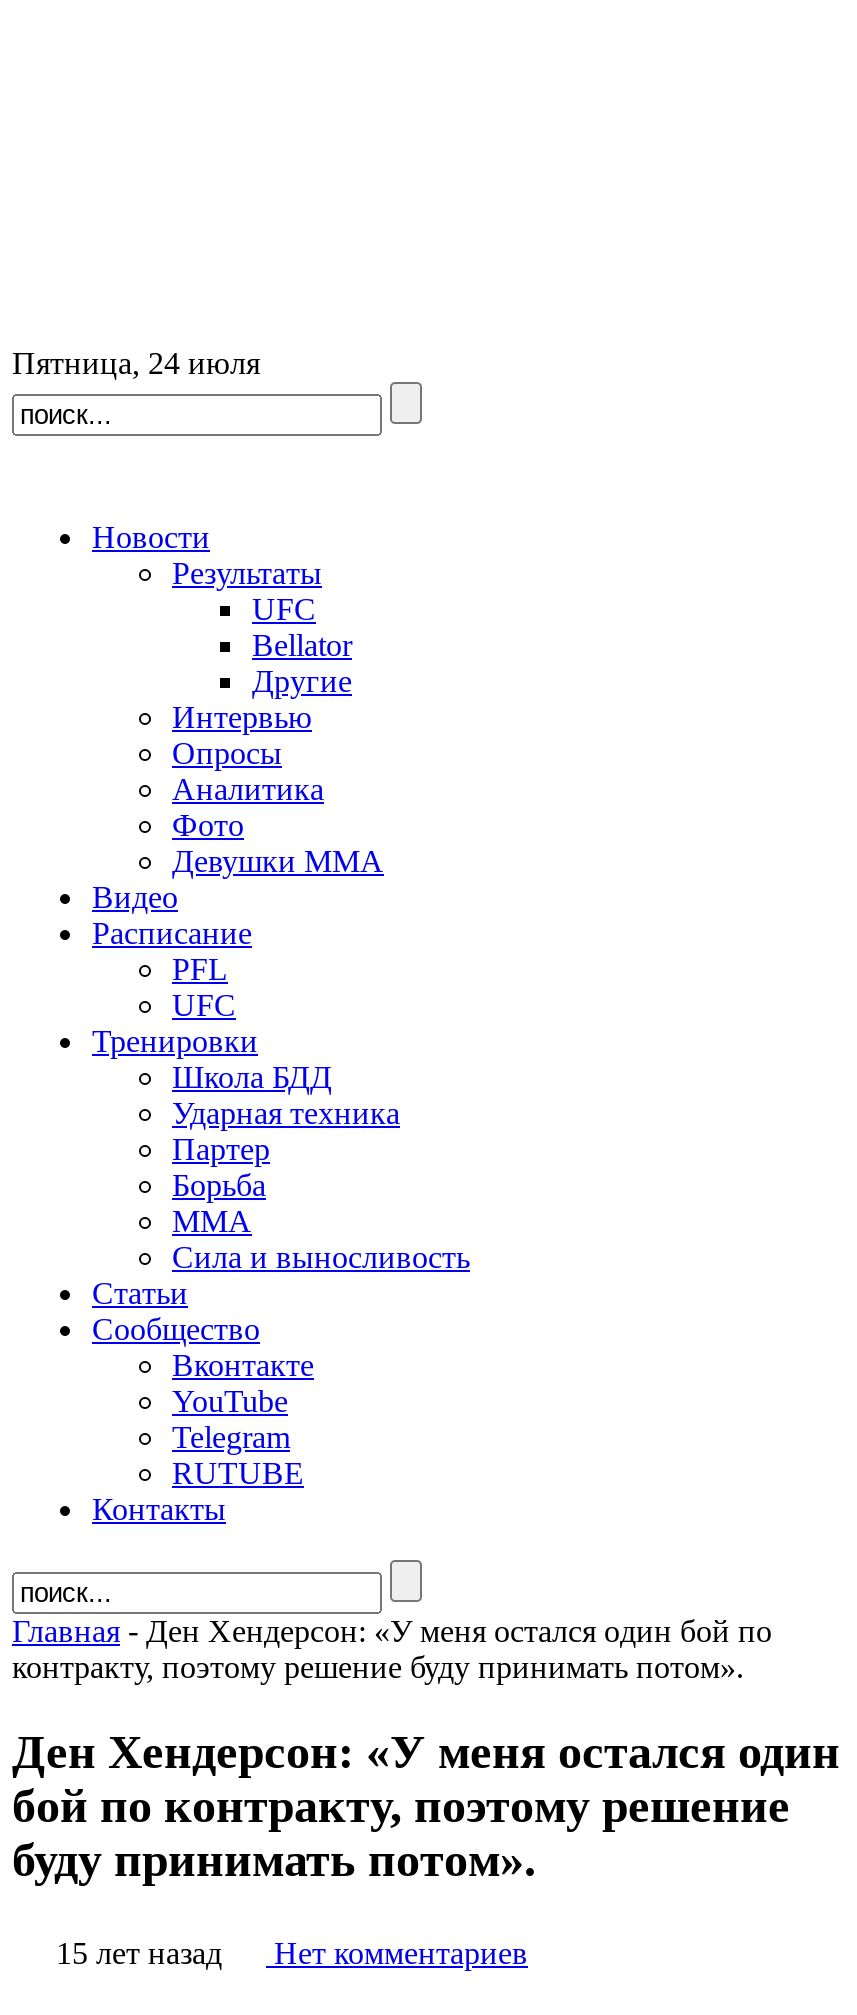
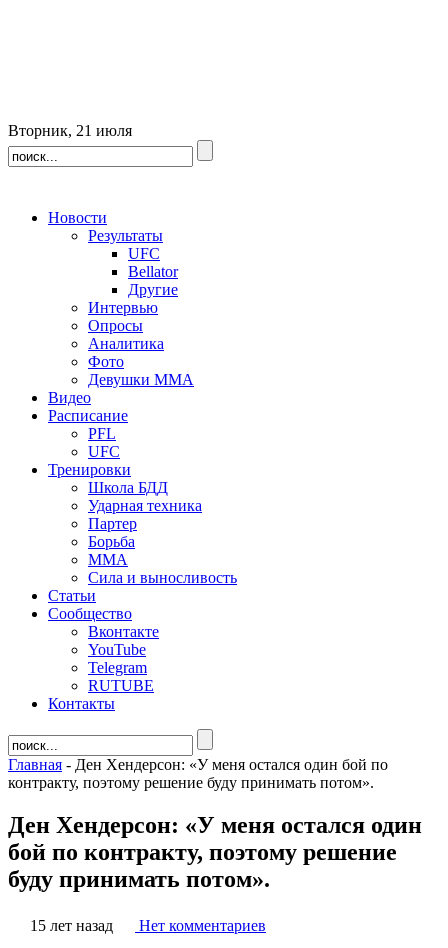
- Пятница, 24 июля
+ Вторник, 21 июля
